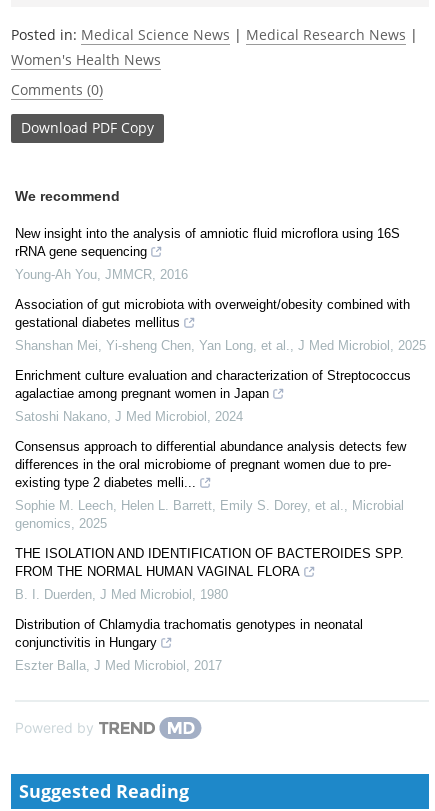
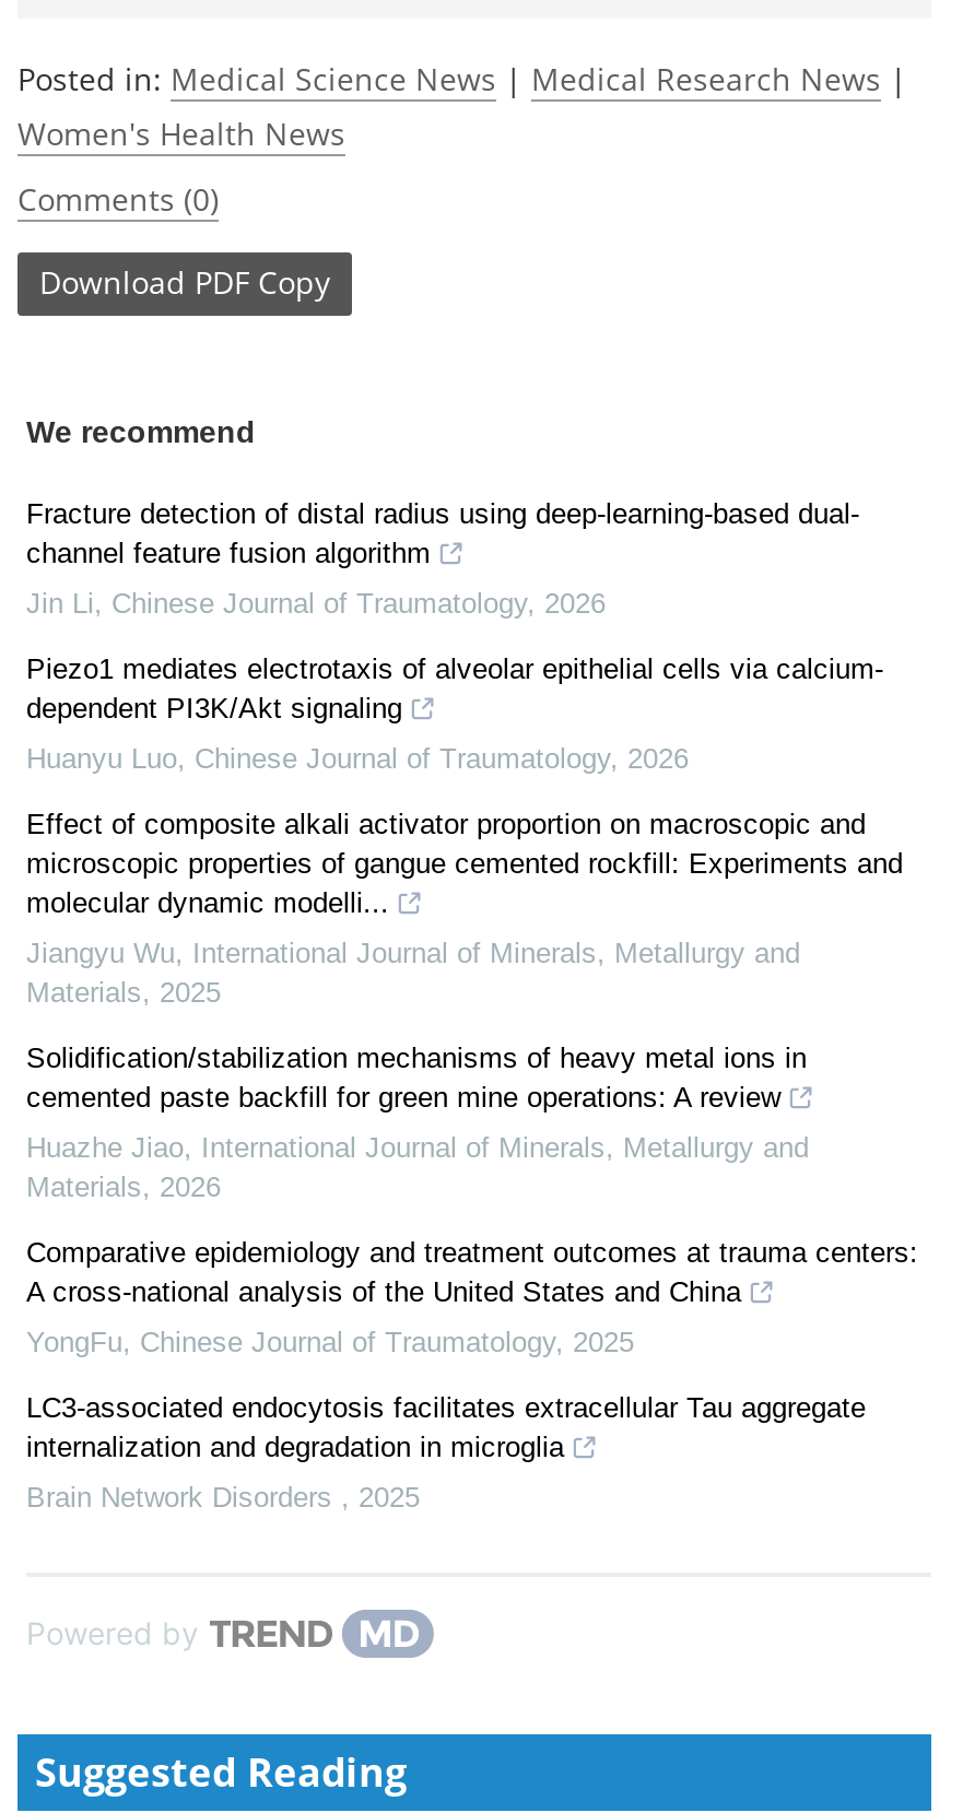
- New insight into the analysis of amniotic fluid microflora using 16S
- rRNA gene sequencing
+ Fracture detection of distal radius using deep-learning-based dual-
+ channel feature fusion algorithm

- Young-Ah You, JMMCR, 2016
+ Jin Li, Chinese Journal of Traumatology, 2026

- Association of gut microbiota with overweight/obesity combined with
- gestational diabetes mellitus
+ Piezo1 mediates electrotaxis of alveolar epithelial cells via calcium-
+ dependent PI3K/Akt signaling

- Shanshan Mei, Yi-sheng Chen, Yan Long, et al., J Med Microbiol, 2025
+ Huanyu Luo, Chinese Journal of Traumatology, 2026

- Enrichment culture evaluation and characterization of Streptococcus
- agalactiae among pregnant women in Japan
+ Effect of composite alkali activator proportion on macroscopic and
+ microscopic properties of gangue cemented rockfill: Experiments and
+ molecular dynamic modelli...

- Satoshi Nakano, J Med Microbiol, 2024
+ Jiangyu Wu, International Journal of Minerals, Metallurgy and
+ Materials, 2025

- Consensus approach to differential abundance analysis detects few
- differences in the oral microbiome of pregnant women due to pre-
- existing type 2 diabetes melli...
+ Solidification/stabilization mechanisms of heavy metal ions in
+ cemented paste backfill for green mine operations: A review

- Sophie M. Leech, Helen L. Barrett, Emily S. Dorey, et al., Microbial
- genomics, 2025
+ Huazhe Jiao, International Journal of Minerals, Metallurgy and
+ Materials, 2026

- THE ISOLATION AND IDENTIFICATION OF BACTEROIDES SPP.
- FROM THE NORMAL HUMAN VAGINAL FLORA
+ Comparative epidemiology and treatment outcomes at trauma centers:
+ A cross-national analysis of the United States and China

- B. I. Duerden, J Med Microbiol, 1980
+ YongFu, Chinese Journal of Traumatology, 2025

- Distribution of Chlamydia trachomatis genotypes in neonatal
- conjunctivitis in Hungary
+ LC3-associated endocytosis facilitates extracellular Tau aggregate
+ internalization and degradation in microglia

- Eszter Balla, J Med Microbiol, 2017
+ Brain Network Disorders, 2025
